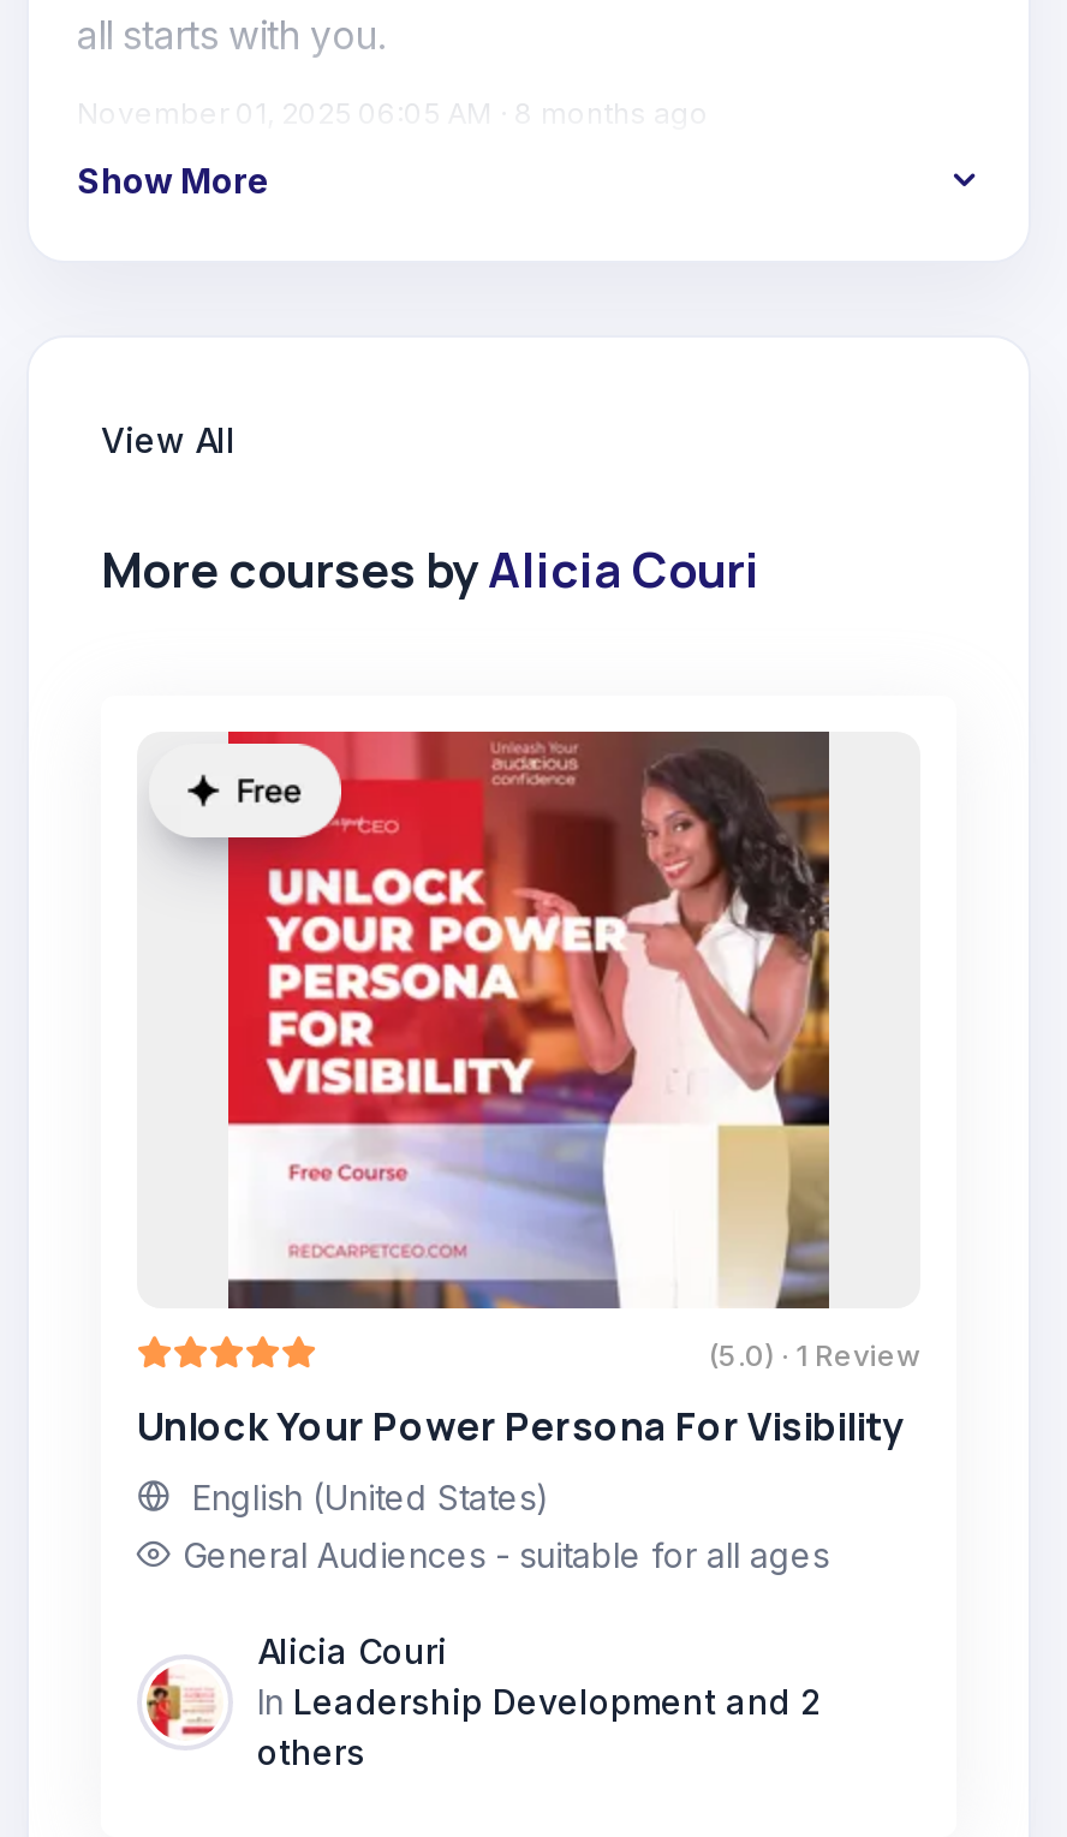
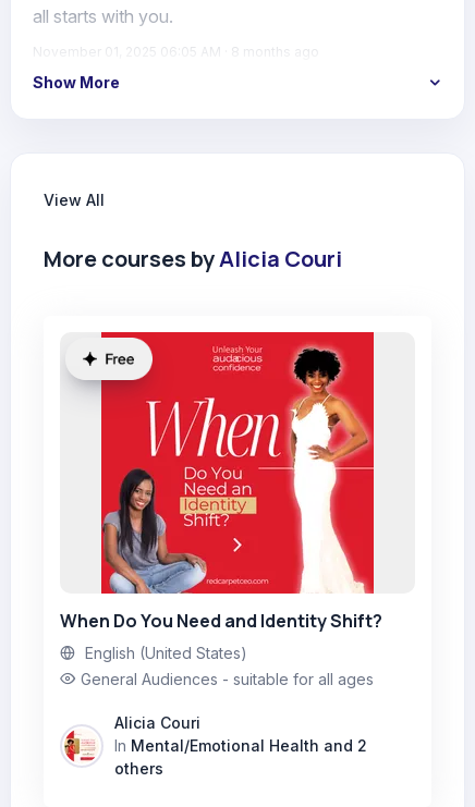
- [image]
- (5.0) · 1 Review
- Unlock Your Power Persona For Visibility
+ [image]
+ When Do You Need and Identity Shift?

- In Leadership Development and 2
+ In Mental/Emotional Health and 2
